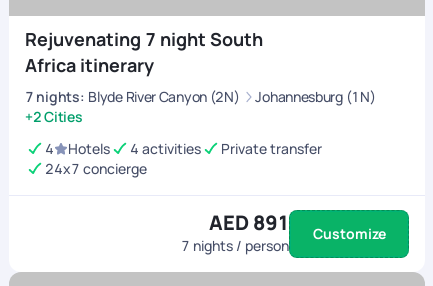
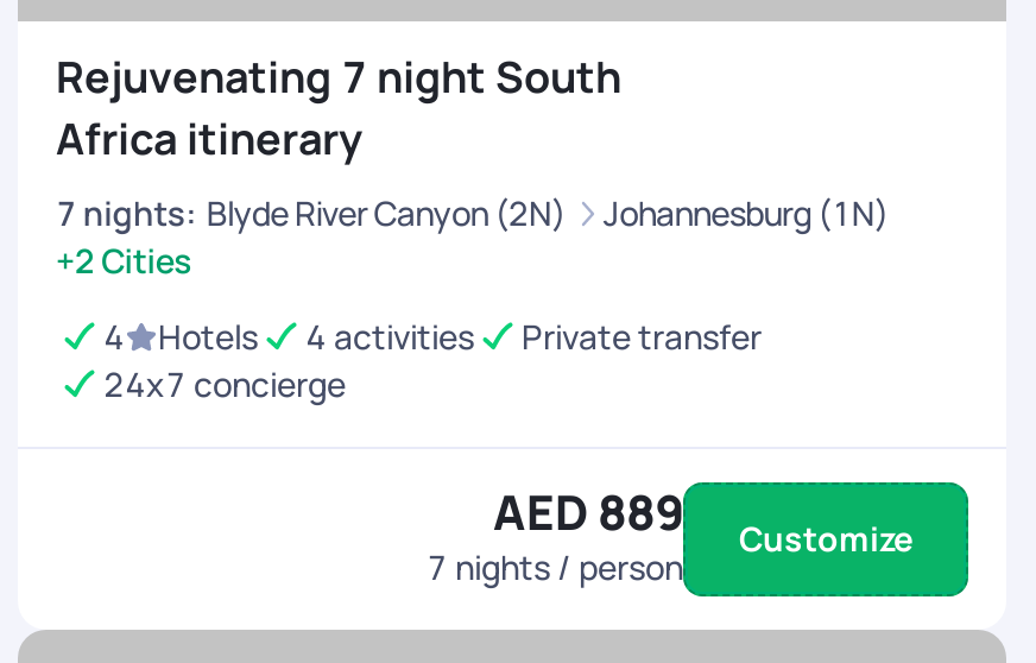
- AED 891 Customize
+ AED 889 Customize
